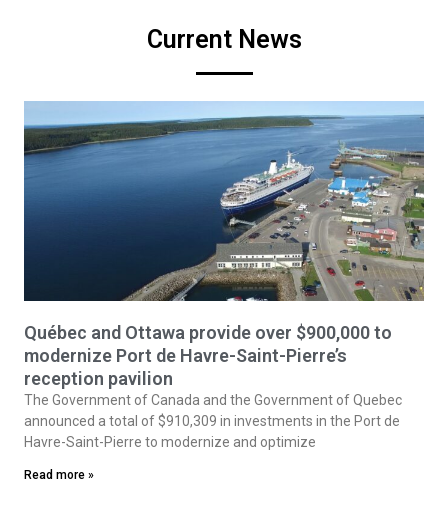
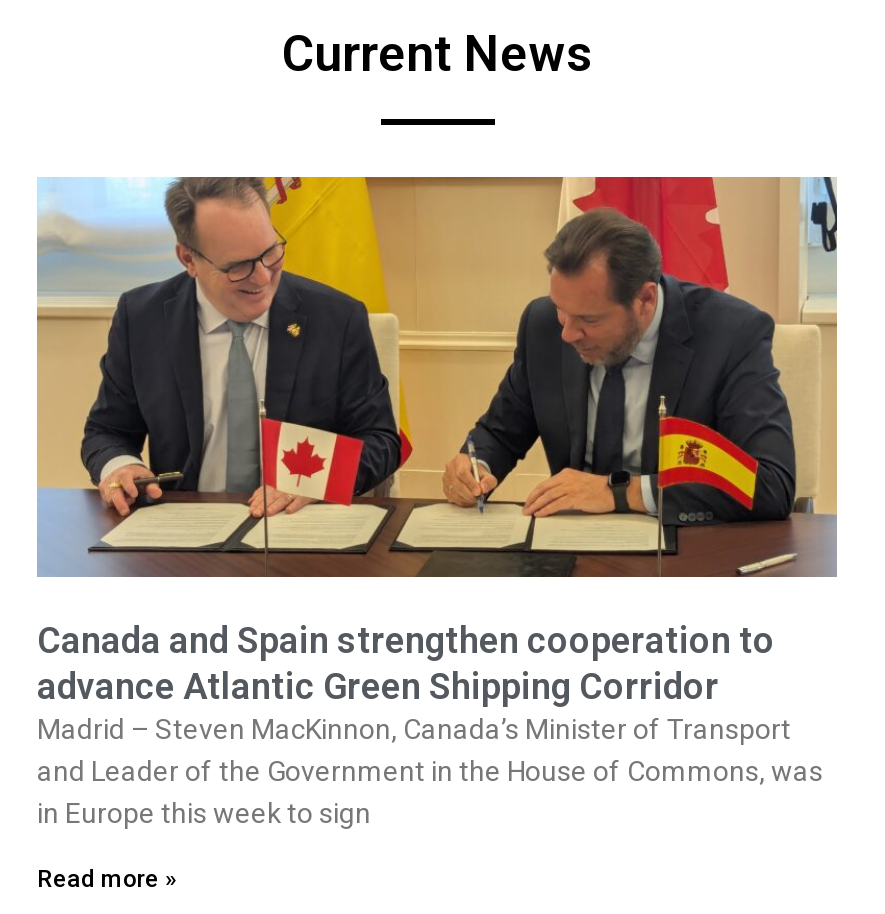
- [image]
- Québec and Ottawa provide over $900,000 to
- modernize Port de Havre-Saint-Pierre’s
- reception pavilion
- The Government of Canada and the Government of Quebec
- announced a total of $910,309 in investments in the Port de
- Havre-Saint-Pierre to modernize and optimize
+ [image]
+ Canada and Spain strengthen cooperation to
+ advance Atlantic Green Shipping Corridor
+ Madrid – Steven MacKinnon, Canada’s Minister of Transport
+ and Leader of the Government in the House of Commons, was
+ in Europe this week to sign
